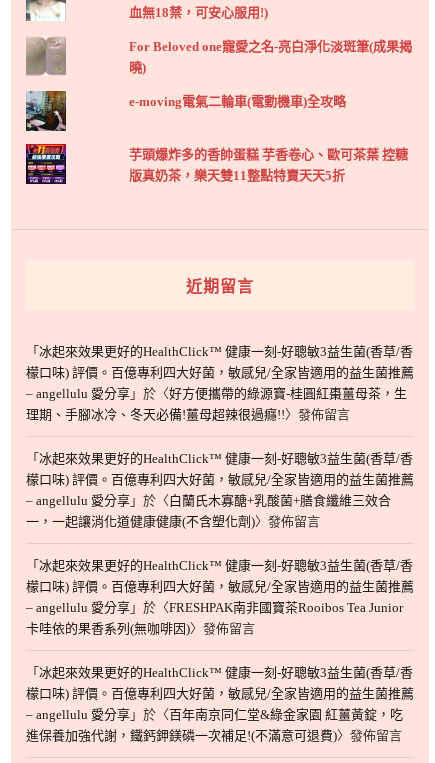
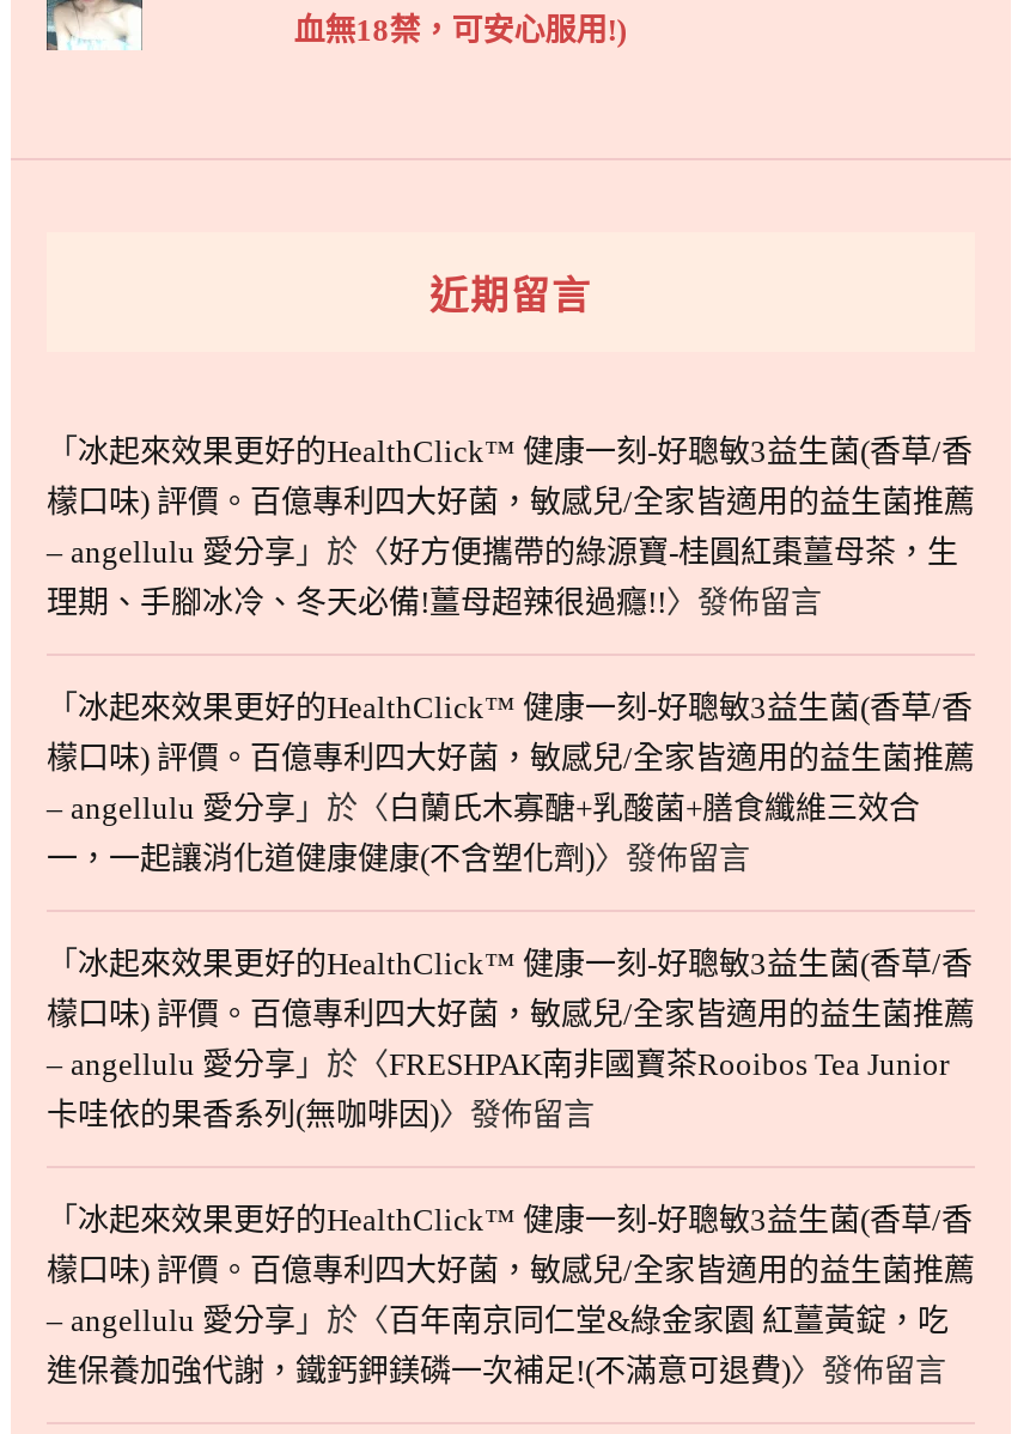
- [image]

- For Beloved one寵愛之名-亮白淨化淡斑筆(成果揭
- 曉)
- e-moving電氣二輪車(電動機車)全攻略

- [image]

- [image]

- 芋頭爆炸多的香帥蛋糕 芋香卷心、歐可茶葉 控糖
- 版真奶茶，樂天雙11整點特賣天天5折
